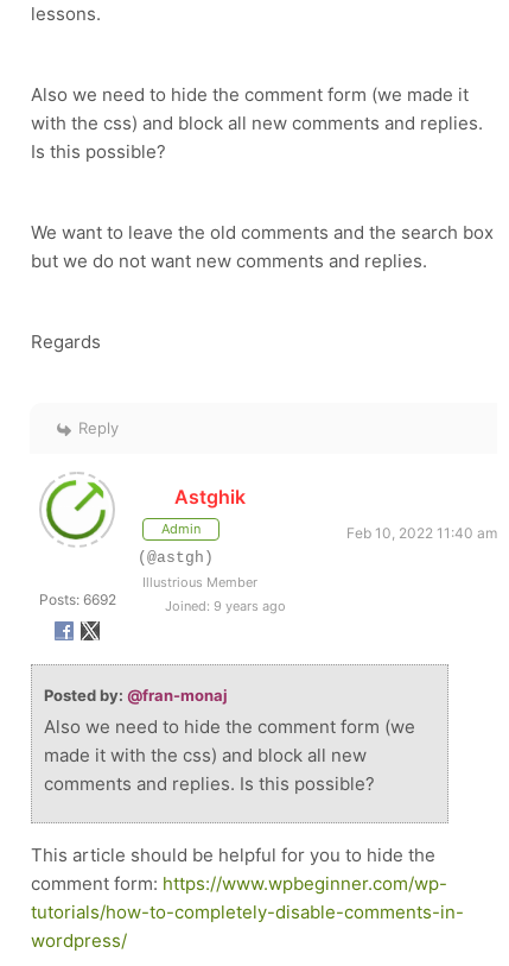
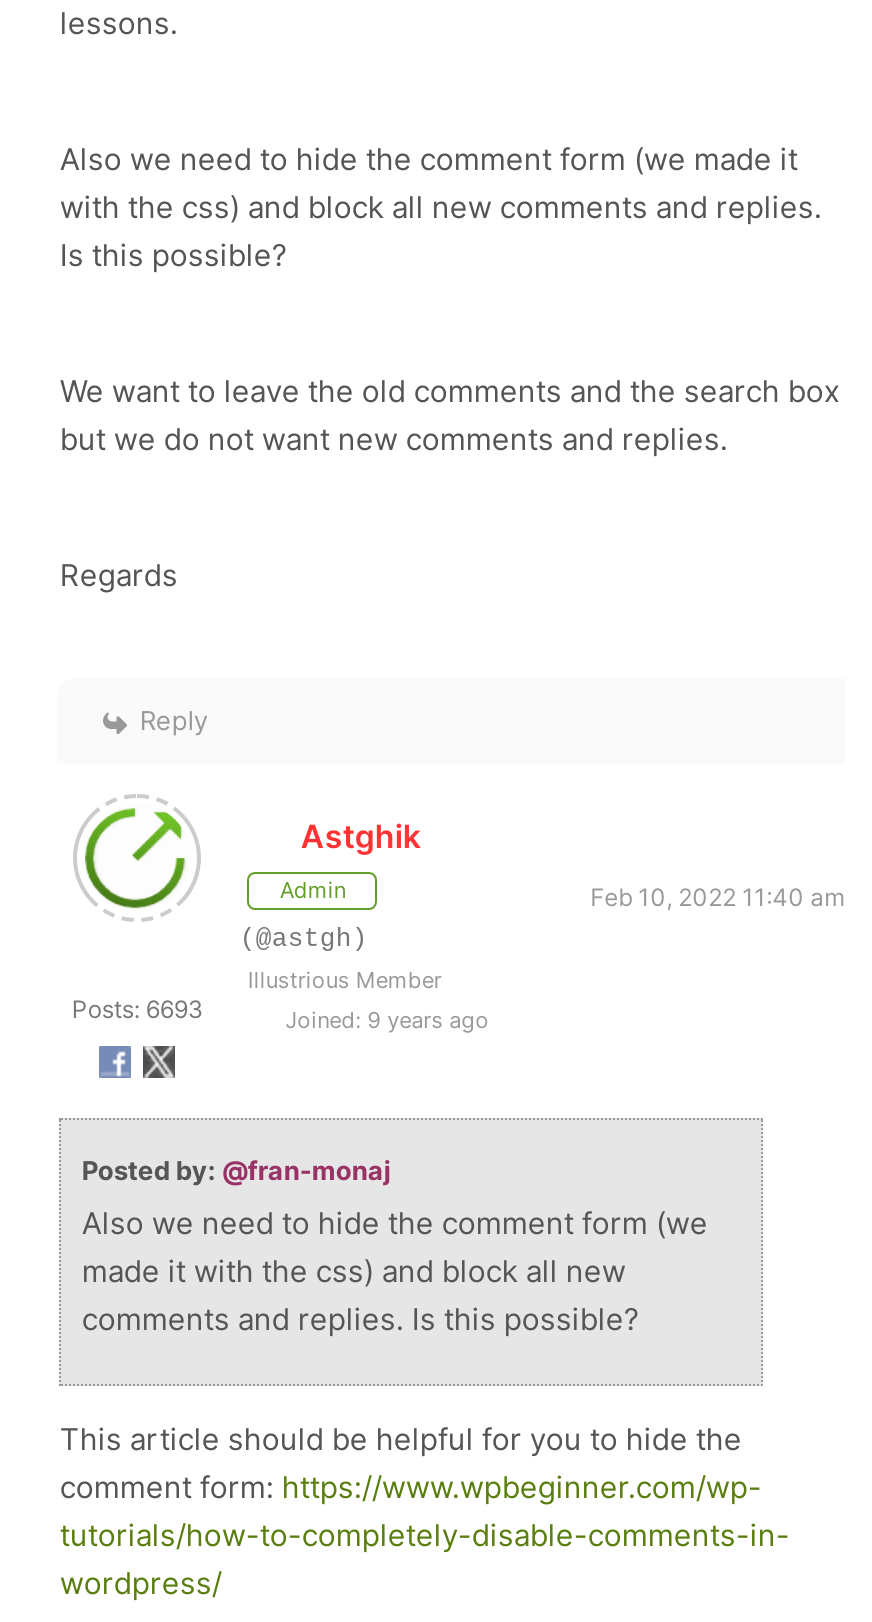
- Posts: 6692
+ Posts: 6693
